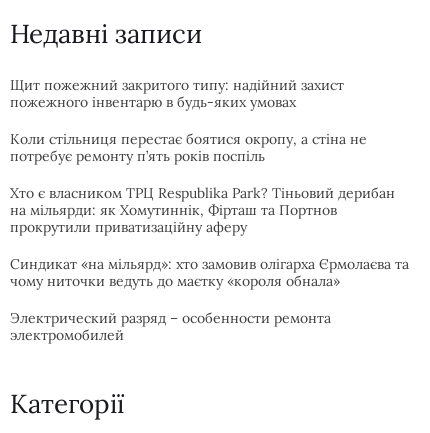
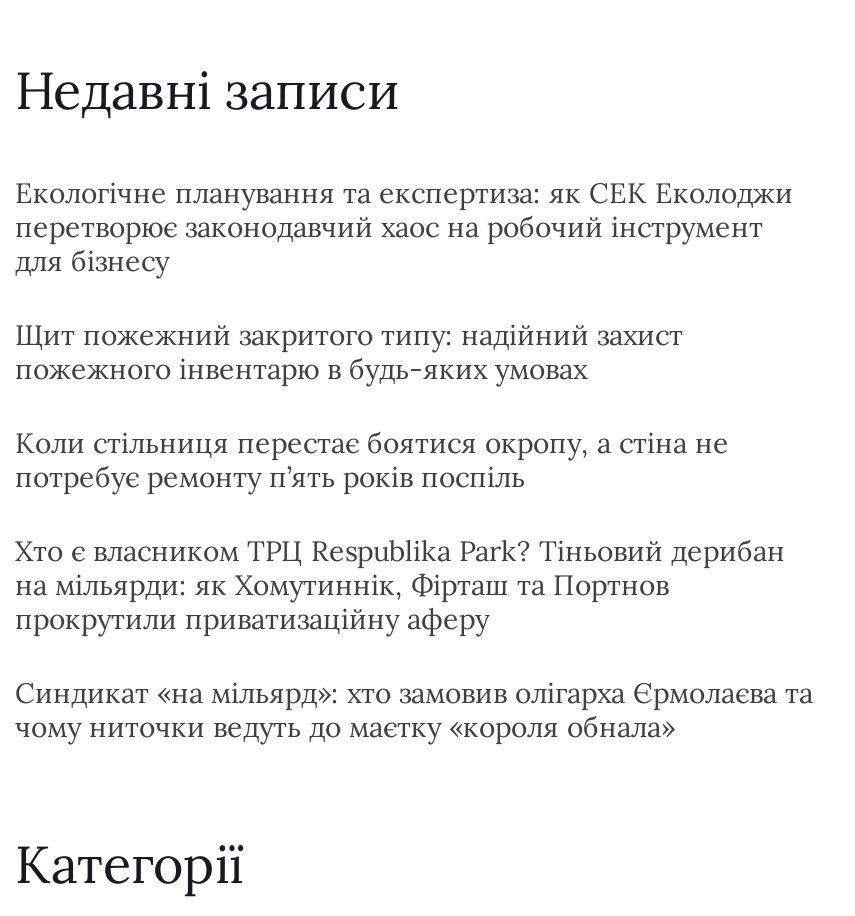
+ Екологічне планування та експертиза: як СЕК Еколоджи
+ перетворює законодавчий хаос на робочий інструмент
+ для бізнесу

moved down: Щит пожежний закритого типу: надійний захист | пожежного інвентарю в будь-яких умовах | Коли стільниця перестає боятися окропу, а стіна не | ... | Синдикат «на мільярд»: хто замовив олігарха Єрмолаєва та | чому ниточки ведуть до маєтку «короля обнала»

- Электрический разряд – особенности ремонта
- электромобилей
